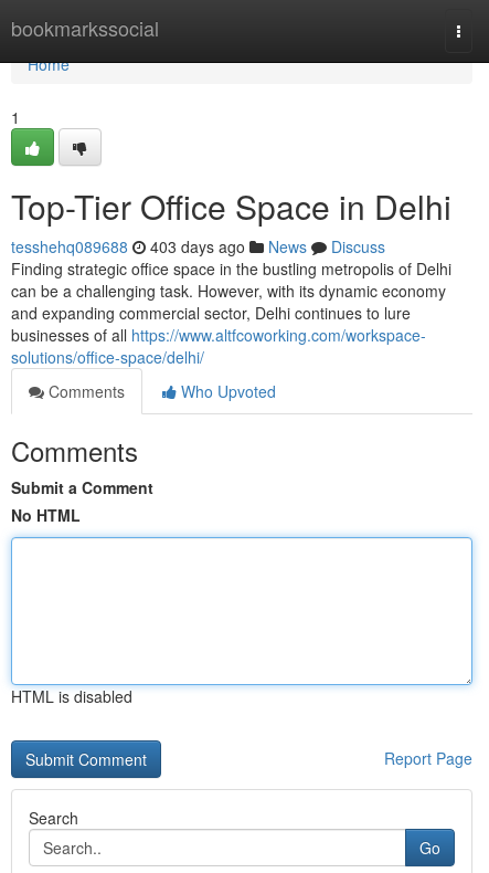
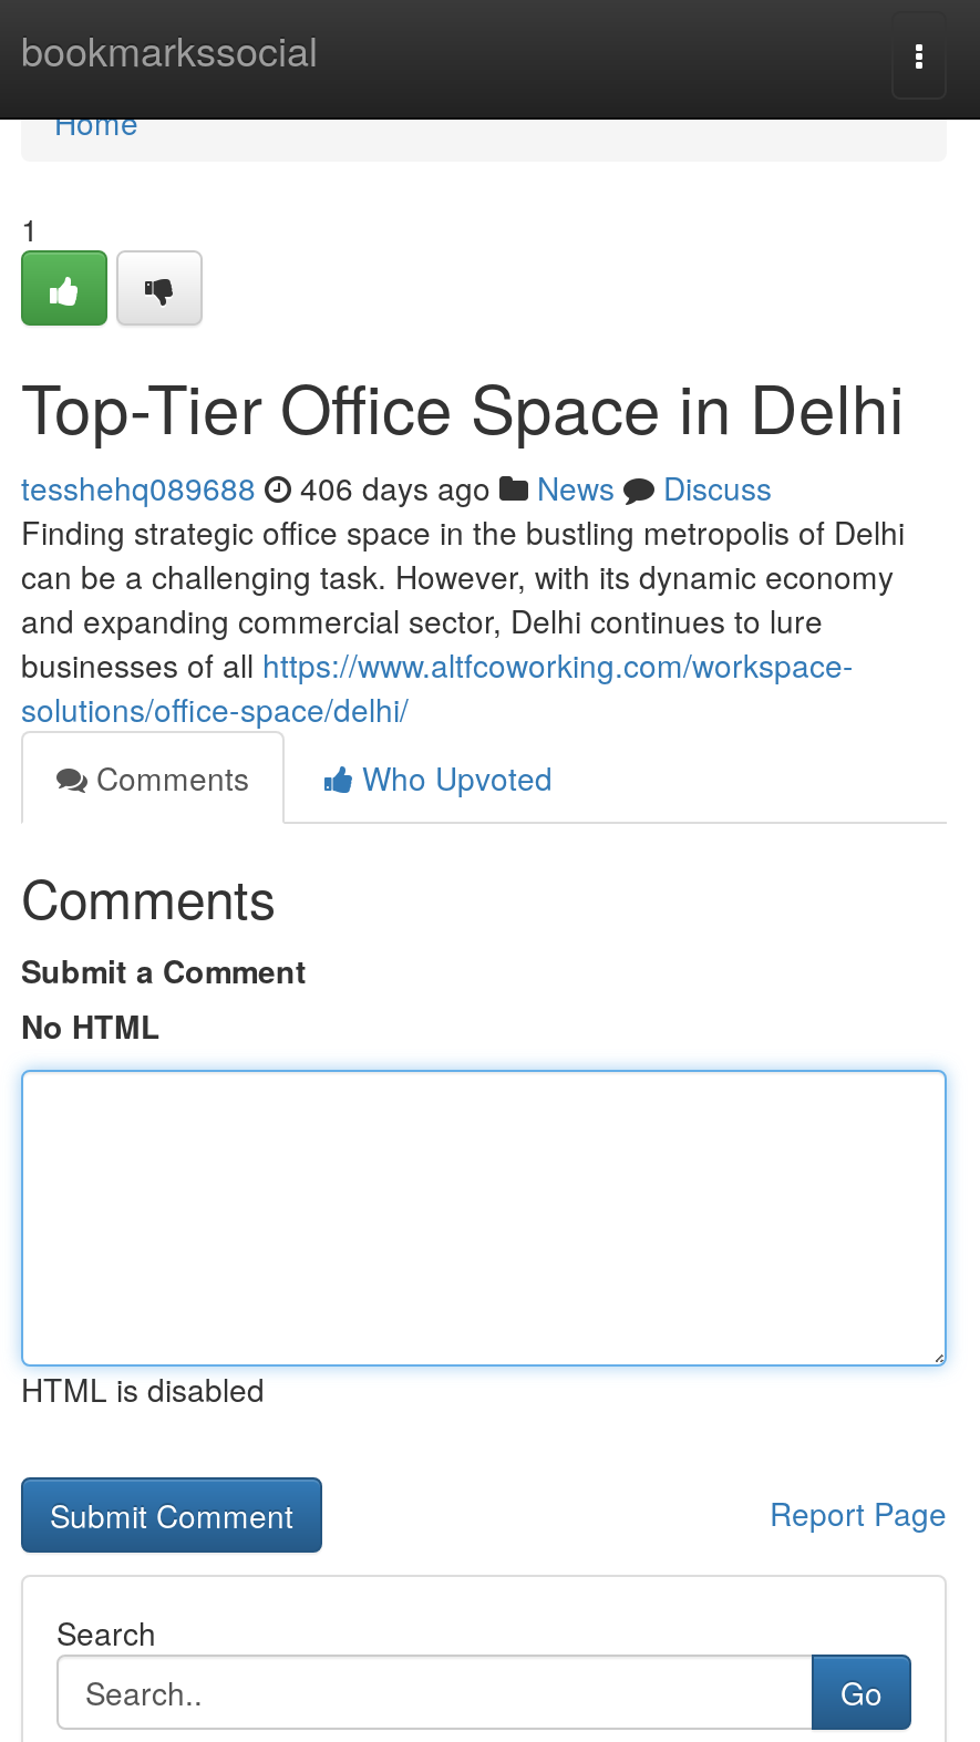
- tesshehq089688 403 days ago News Discuss
+ tesshehq089688 406 days ago News Discuss
